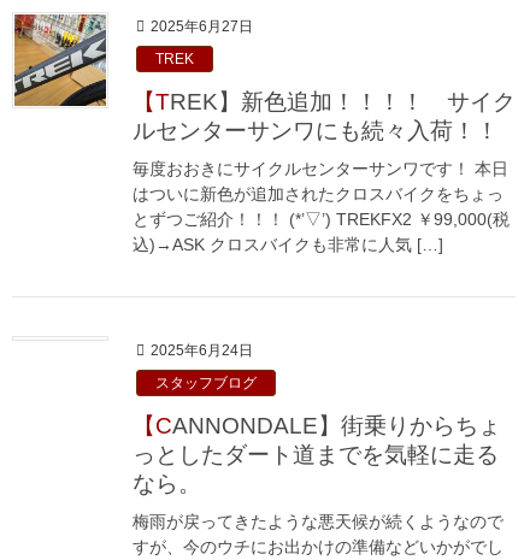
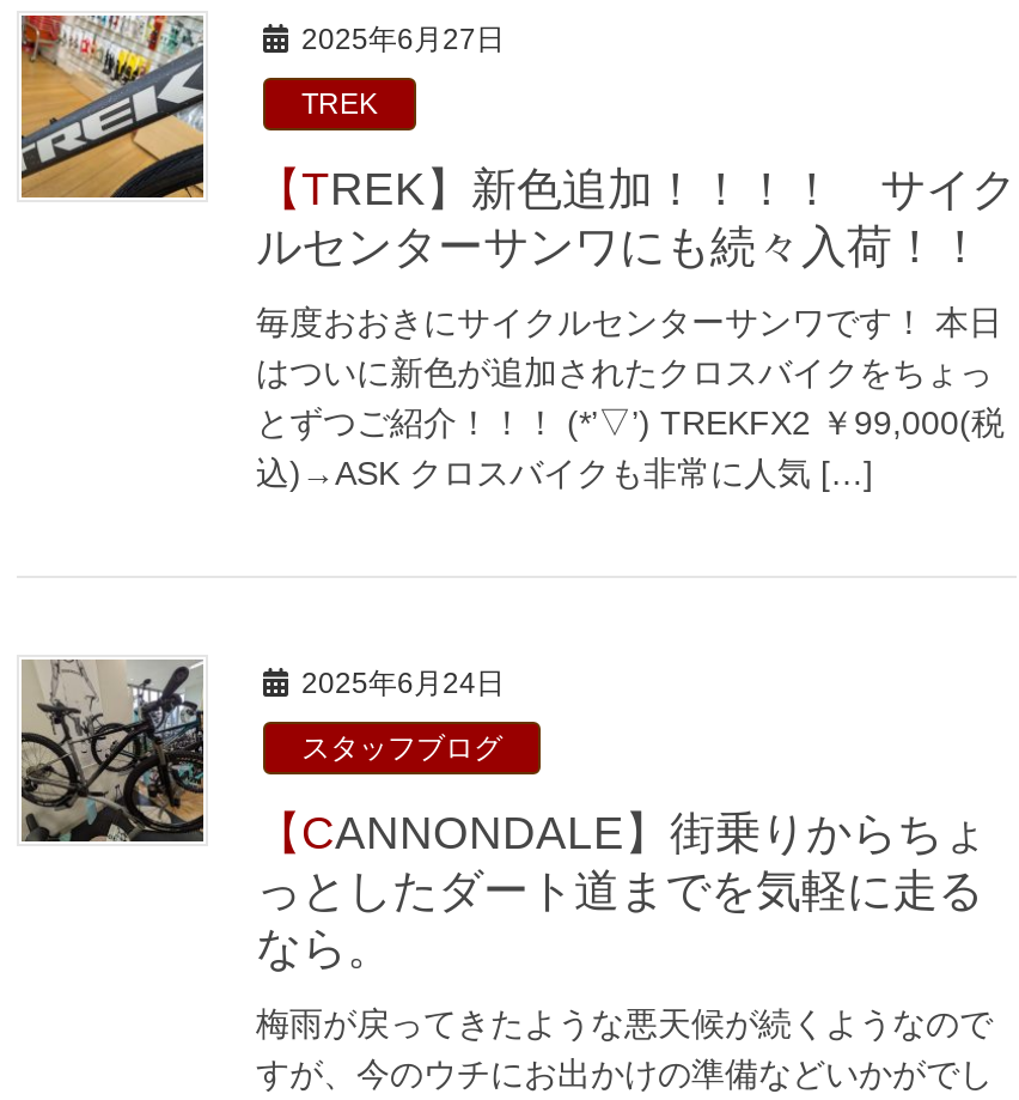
+ [image]
